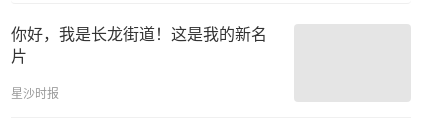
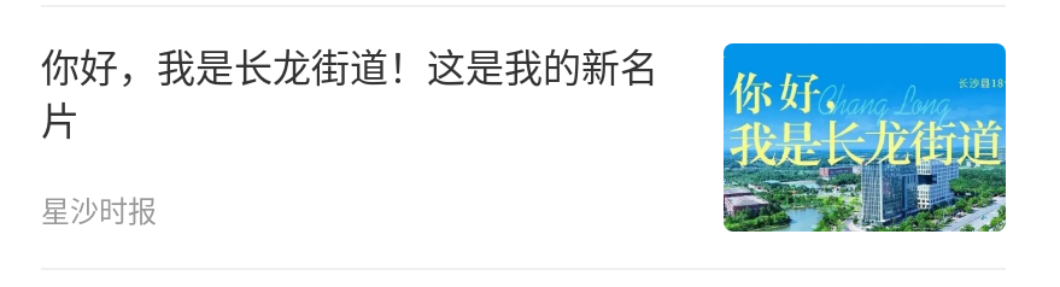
+ [image]
